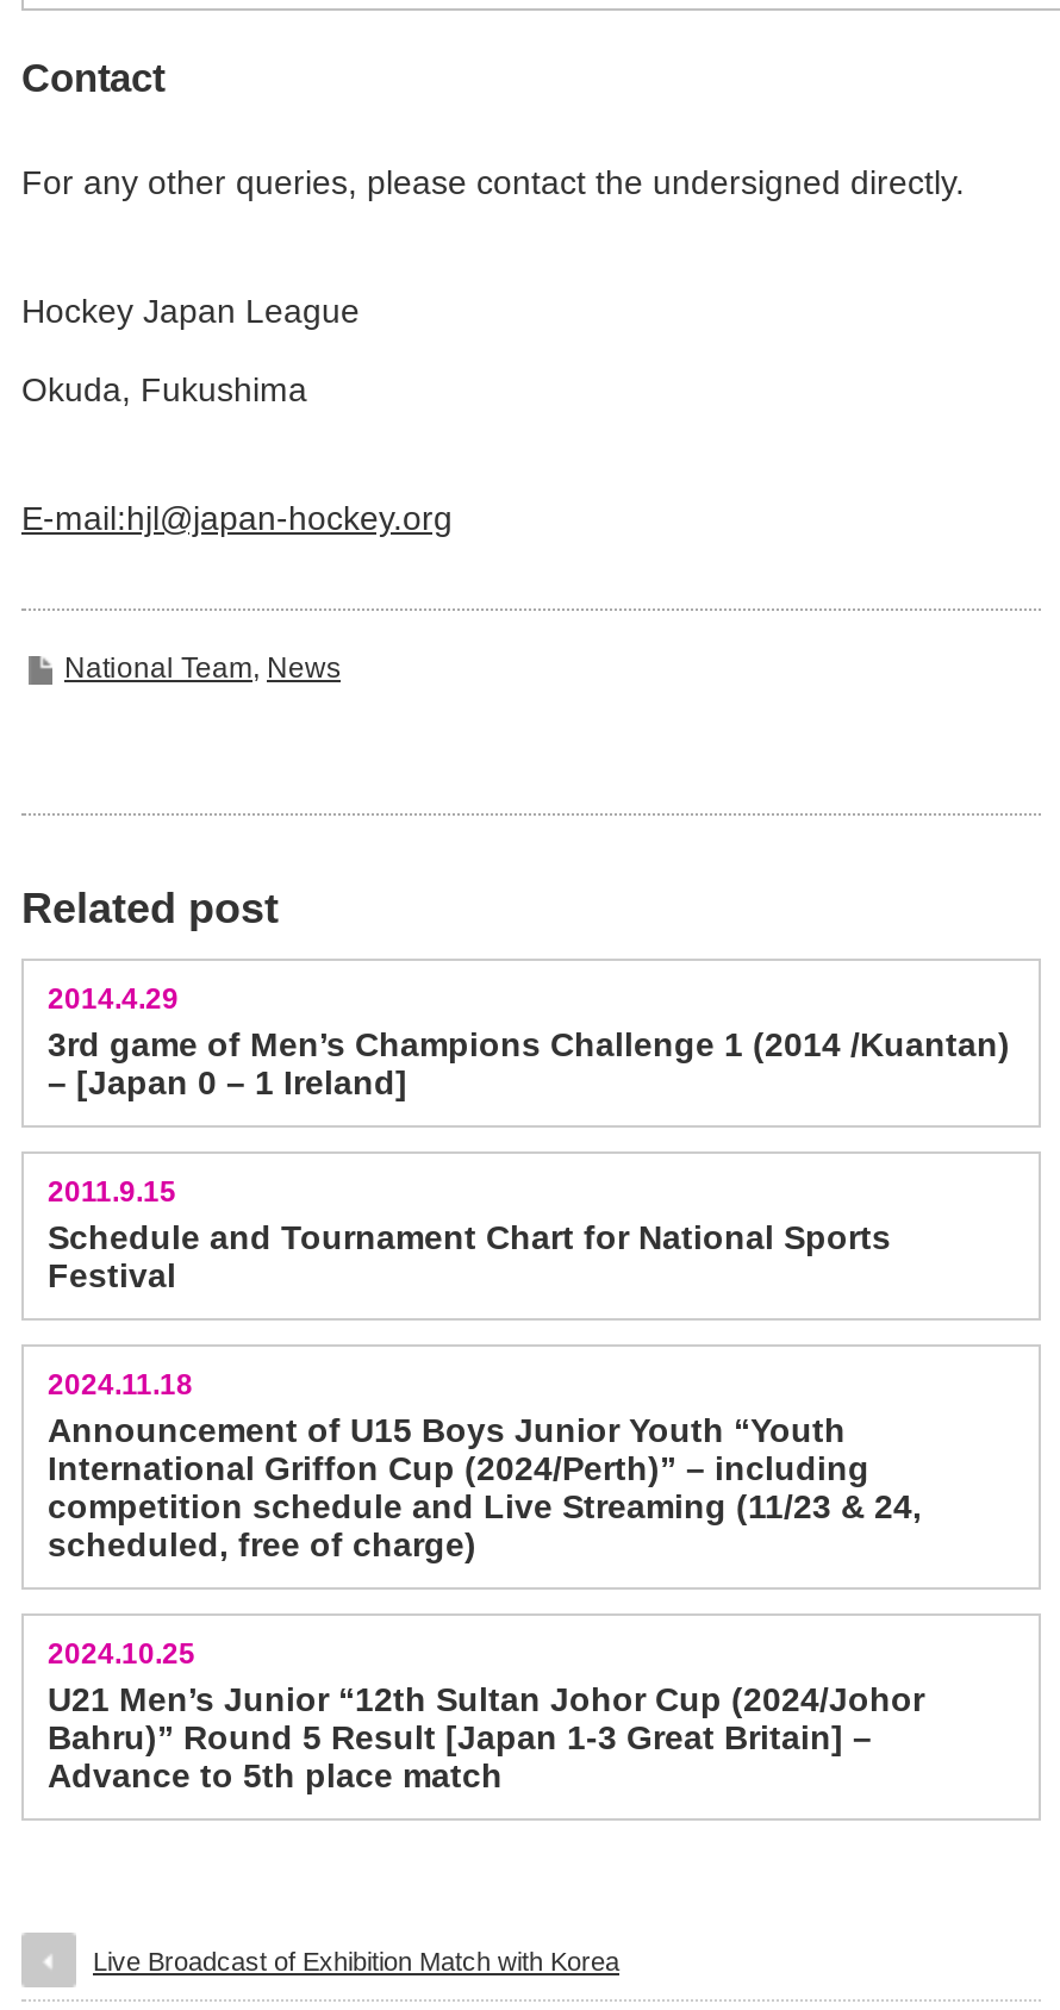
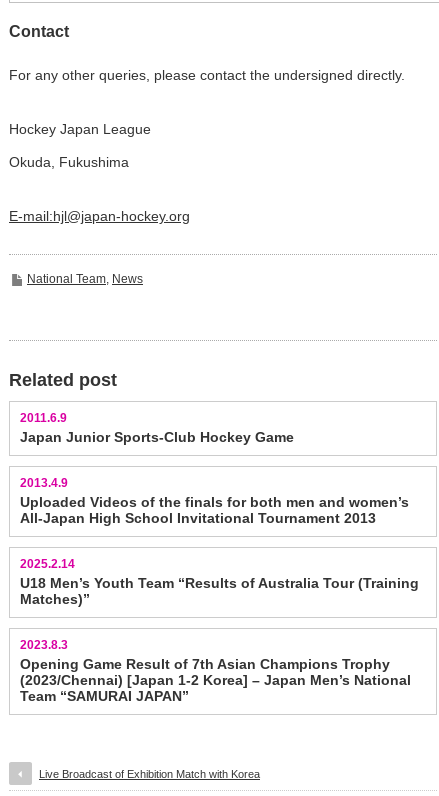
- 2014.4.29
- 3rd game of Men’s Champions Challenge 1 (2014 /Kuantan)
- – [Japan 0 – 1 Ireland]
+ 2011.6.9
+ Japan Junior Sports-Club Hockey Game

- 2011.9.15
- Schedule and Tournament Chart for National Sports
- Festival
+ 2013.4.9
+ Uploaded Videos of the finals for both men and women’s
+ All-Japan High School Invitational Tournament 2013

- 2024.11.18
- Announcement of U15 Boys Junior Youth “Youth
- International Griffon Cup (2024/Perth)” – including
- competition schedule and Live Streaming (11/23 & 24,
- scheduled, free of charge)
+ 2025.2.14
+ U18 Men’s Youth Team “Results of Australia Tour (Training
+ Matches)”

- 2024.10.25
- U21 Men’s Junior “12th Sultan Johor Cup (2024/Johor
- Bahru)” Round 5 Result [Japan 1-3 Great Britain] –
- Advance to 5th place match
+ 2023.8.3
+ Opening Game Result of 7th Asian Champions Trophy
+ (2023/Chennai) [Japan 1-2 Korea] – Japan Men’s National
+ Team “SAMURAI JAPAN”
